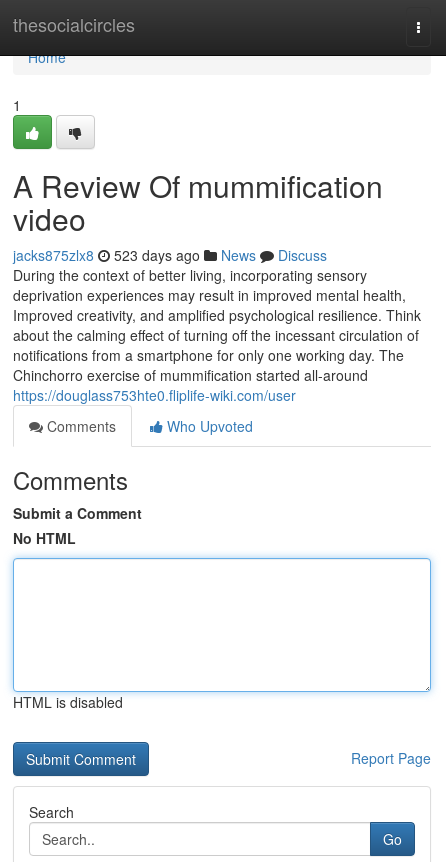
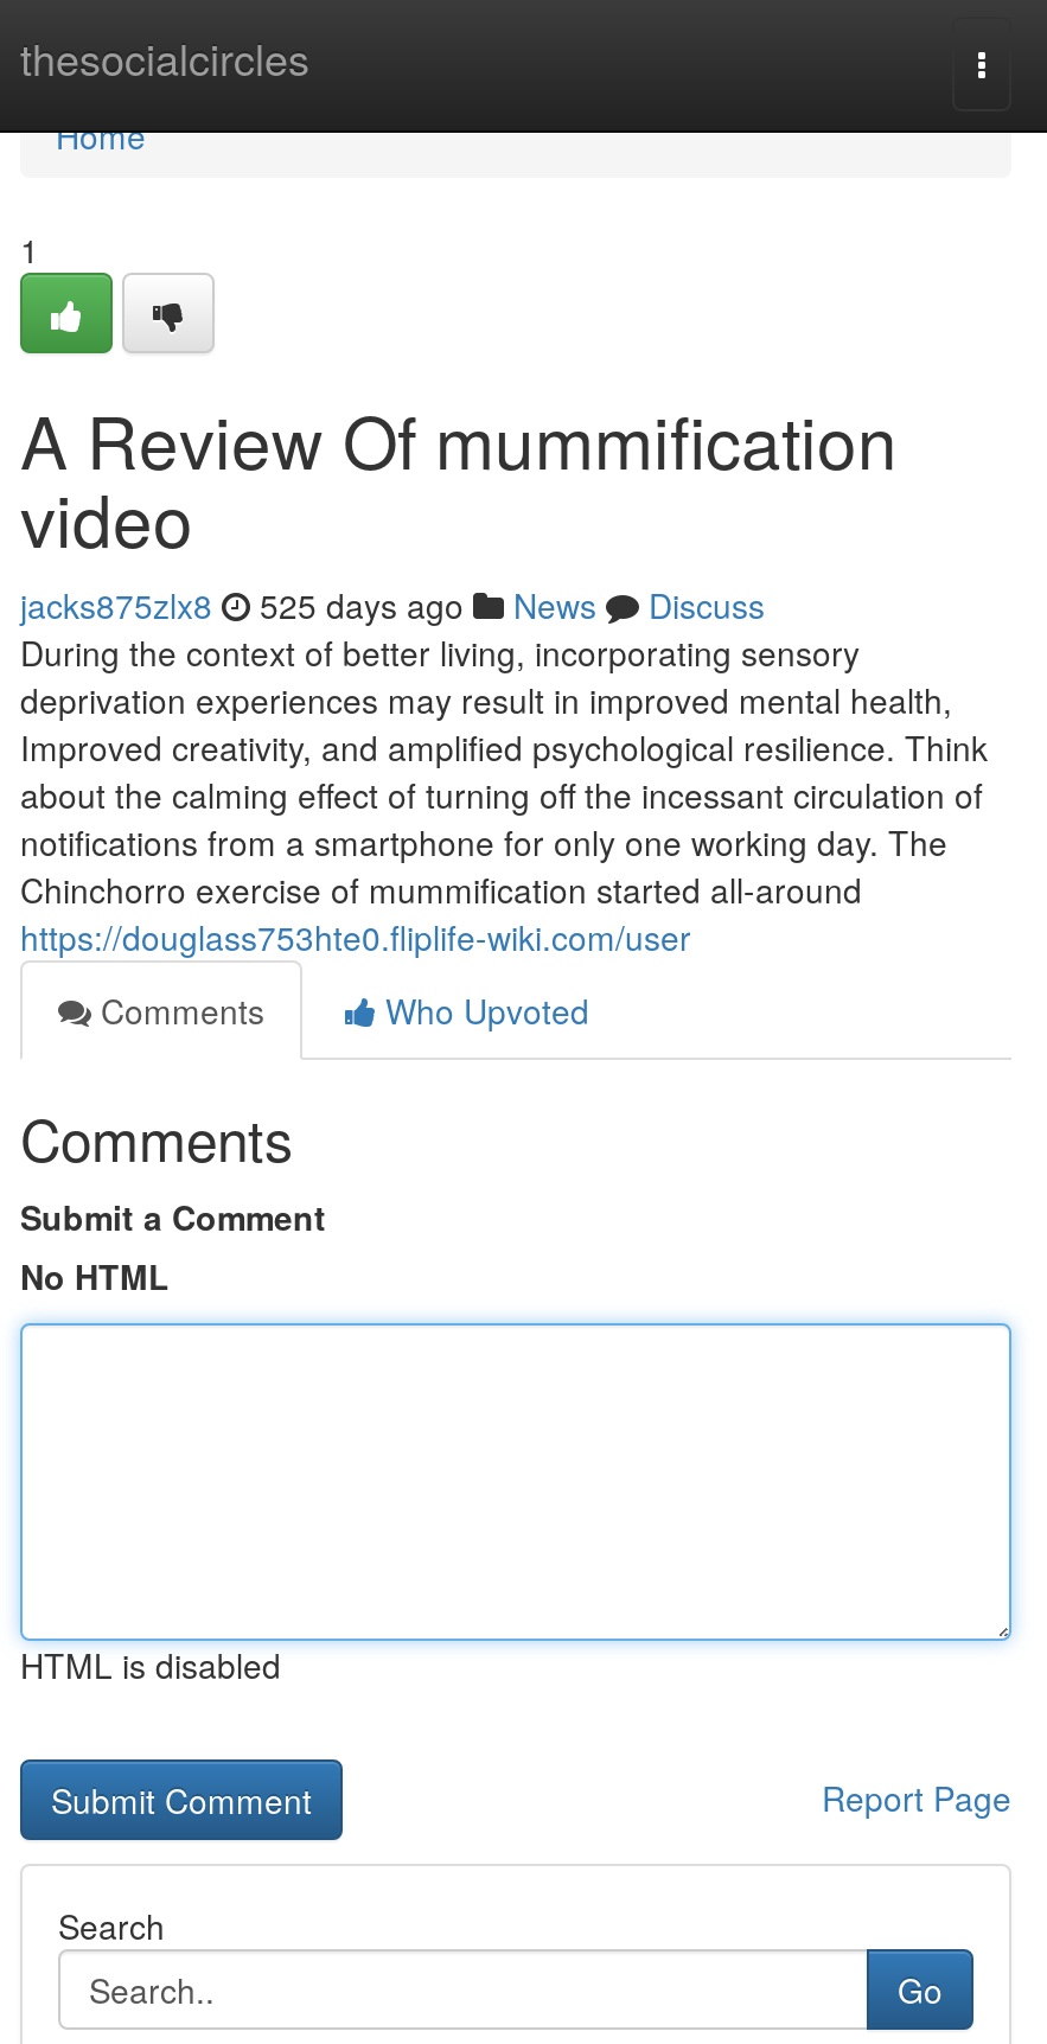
- jacks875zlx8 523 days ago News Discuss
+ jacks875zlx8 525 days ago News Discuss
